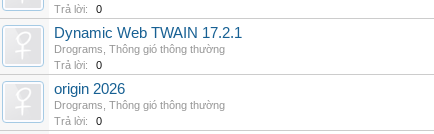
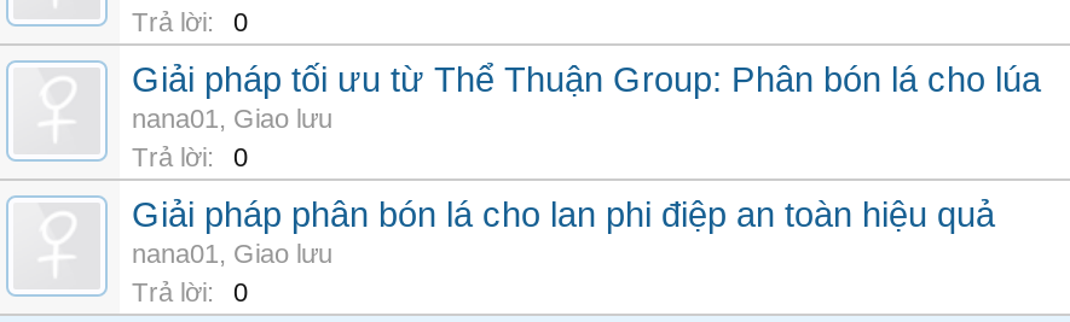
- Dynamic Web TWAIN 17.2.1
- Drograms, Thông gió thông thường
+ Giải pháp tối ưu từ Thể Thuận Group: Phân bón lá cho lúa
+ nana01, Giao lưu

- origin 2026
- Drograms, Thông gió thông thường
+ Giải pháp phân bón lá cho lan phi điệp an toàn hiệu quả
+ nana01, Giao lưu
